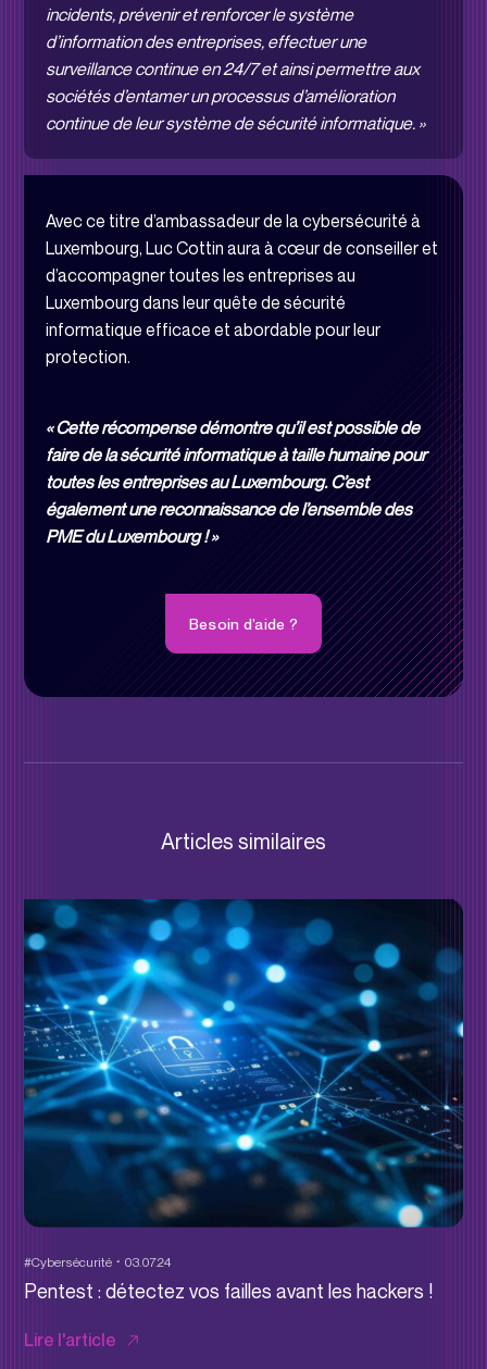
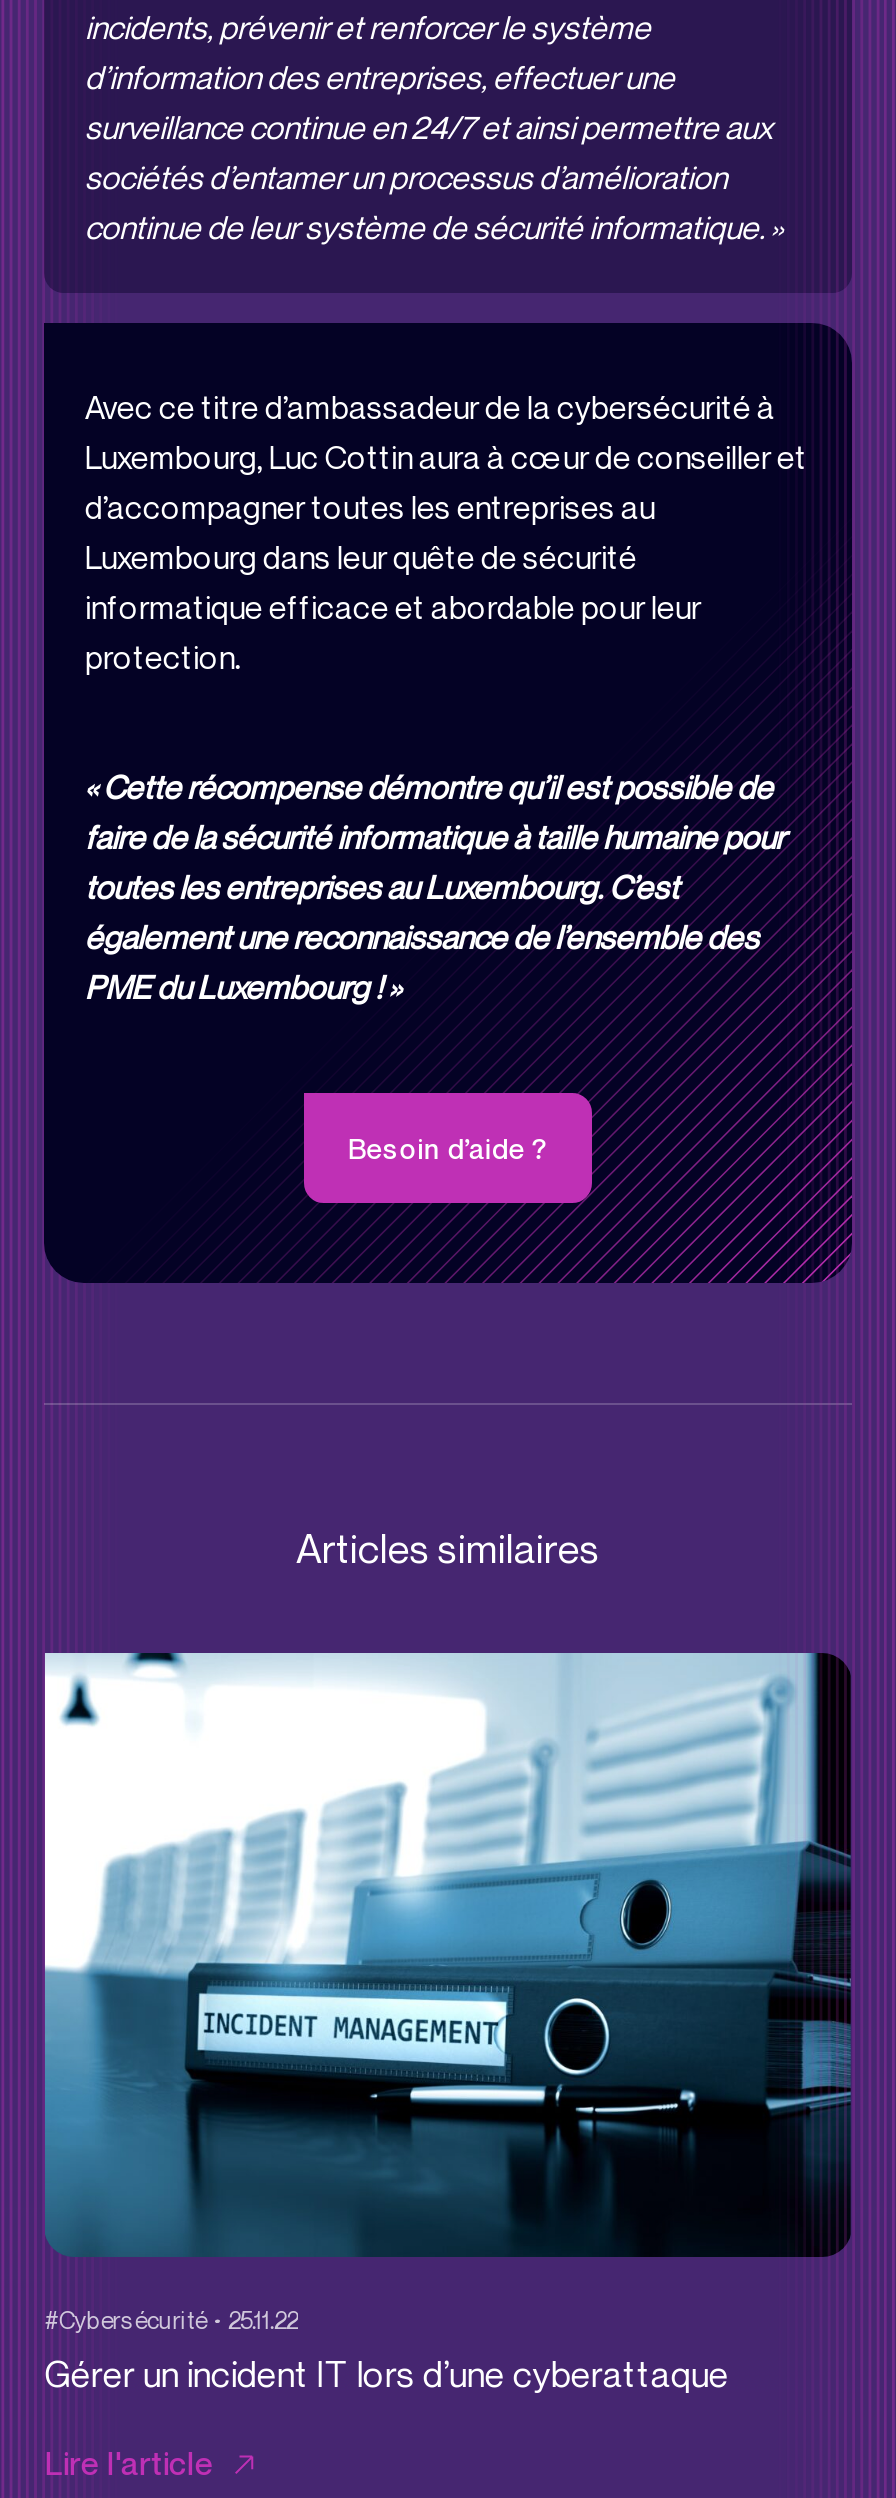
- [image]
- 03.07.24
- Pentest : détectez vos failles avant les hackers !
+ [image]
+ 25.11.22
+ Gérer un incident IT lors d’une cyberattaque
